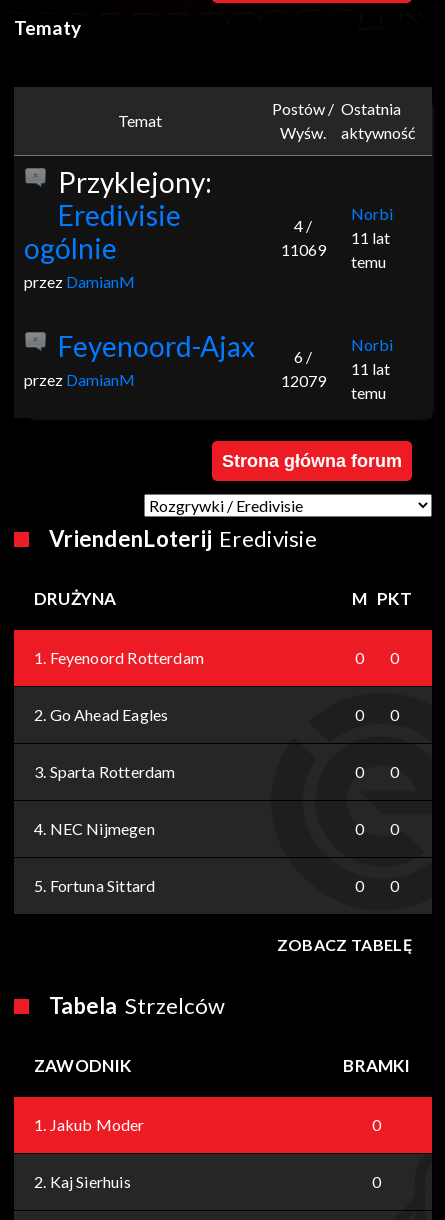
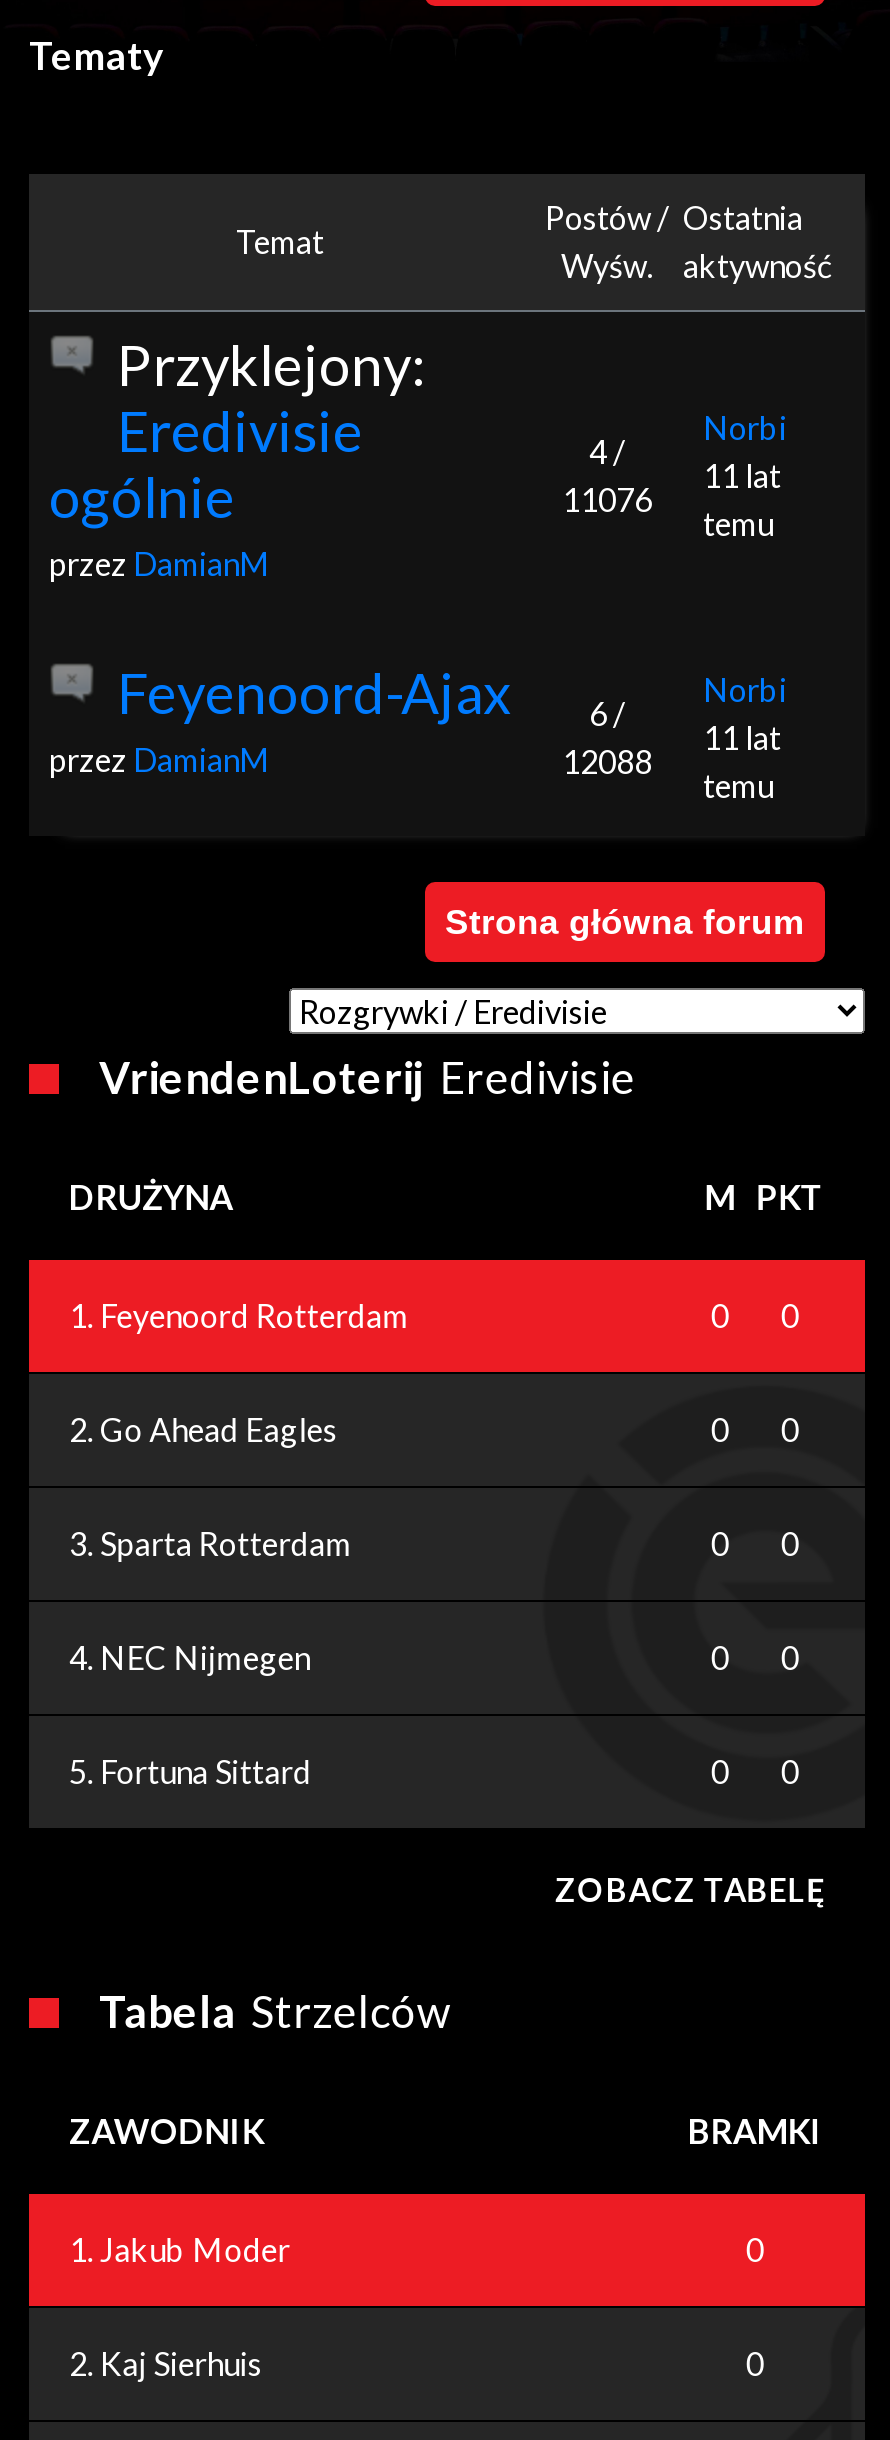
- 11069
+ 11076

- 12079
+ 12088
